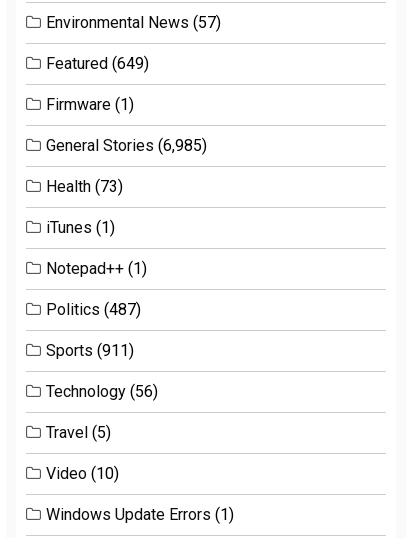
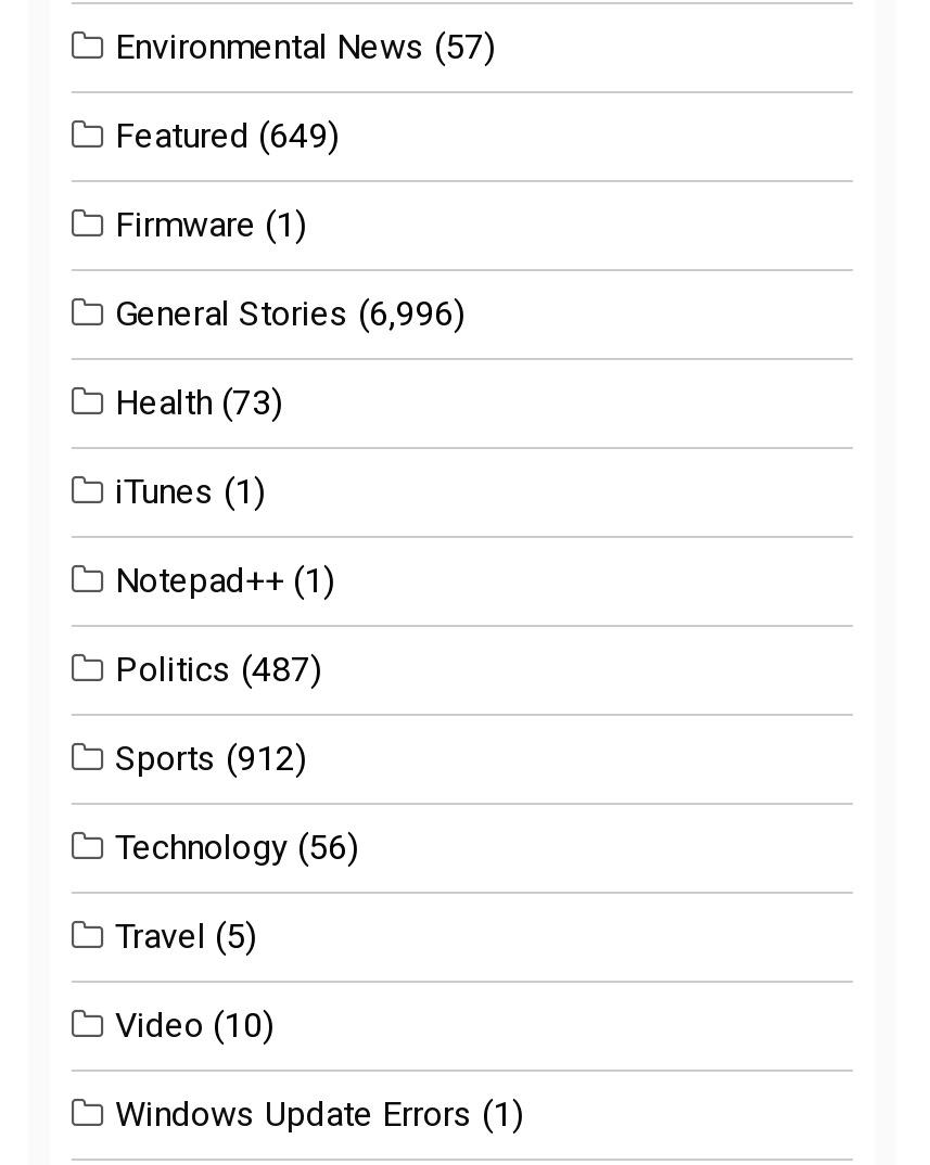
- General Stories (6,985)
+ General Stories (6,996)

- Sports (911)
+ Sports (912)
